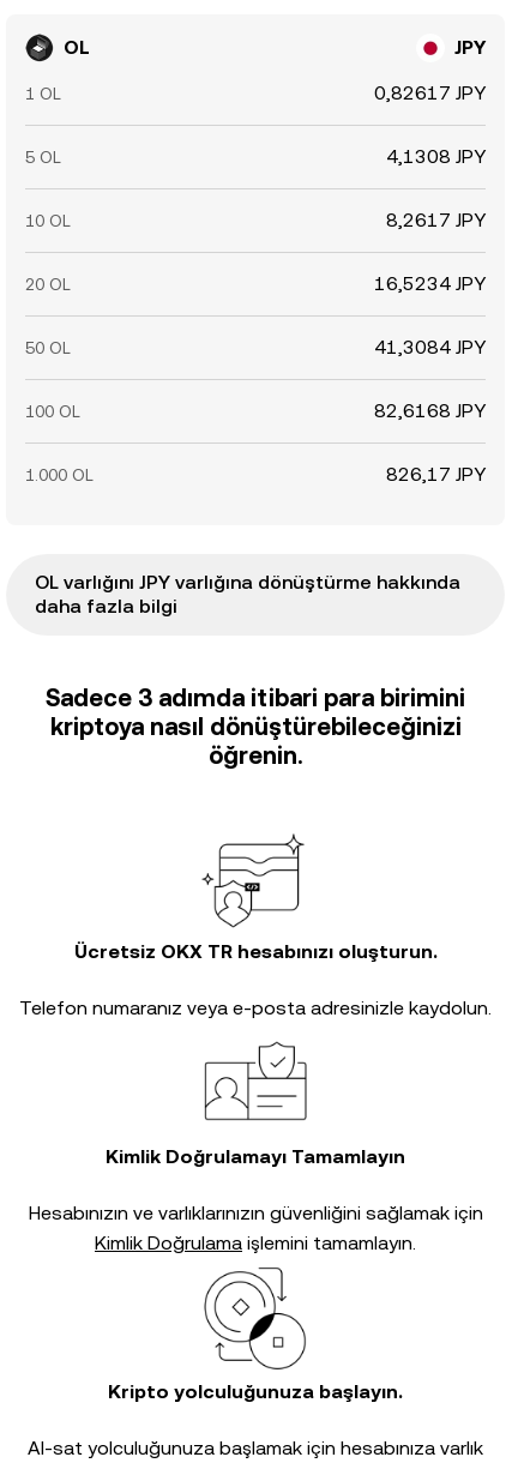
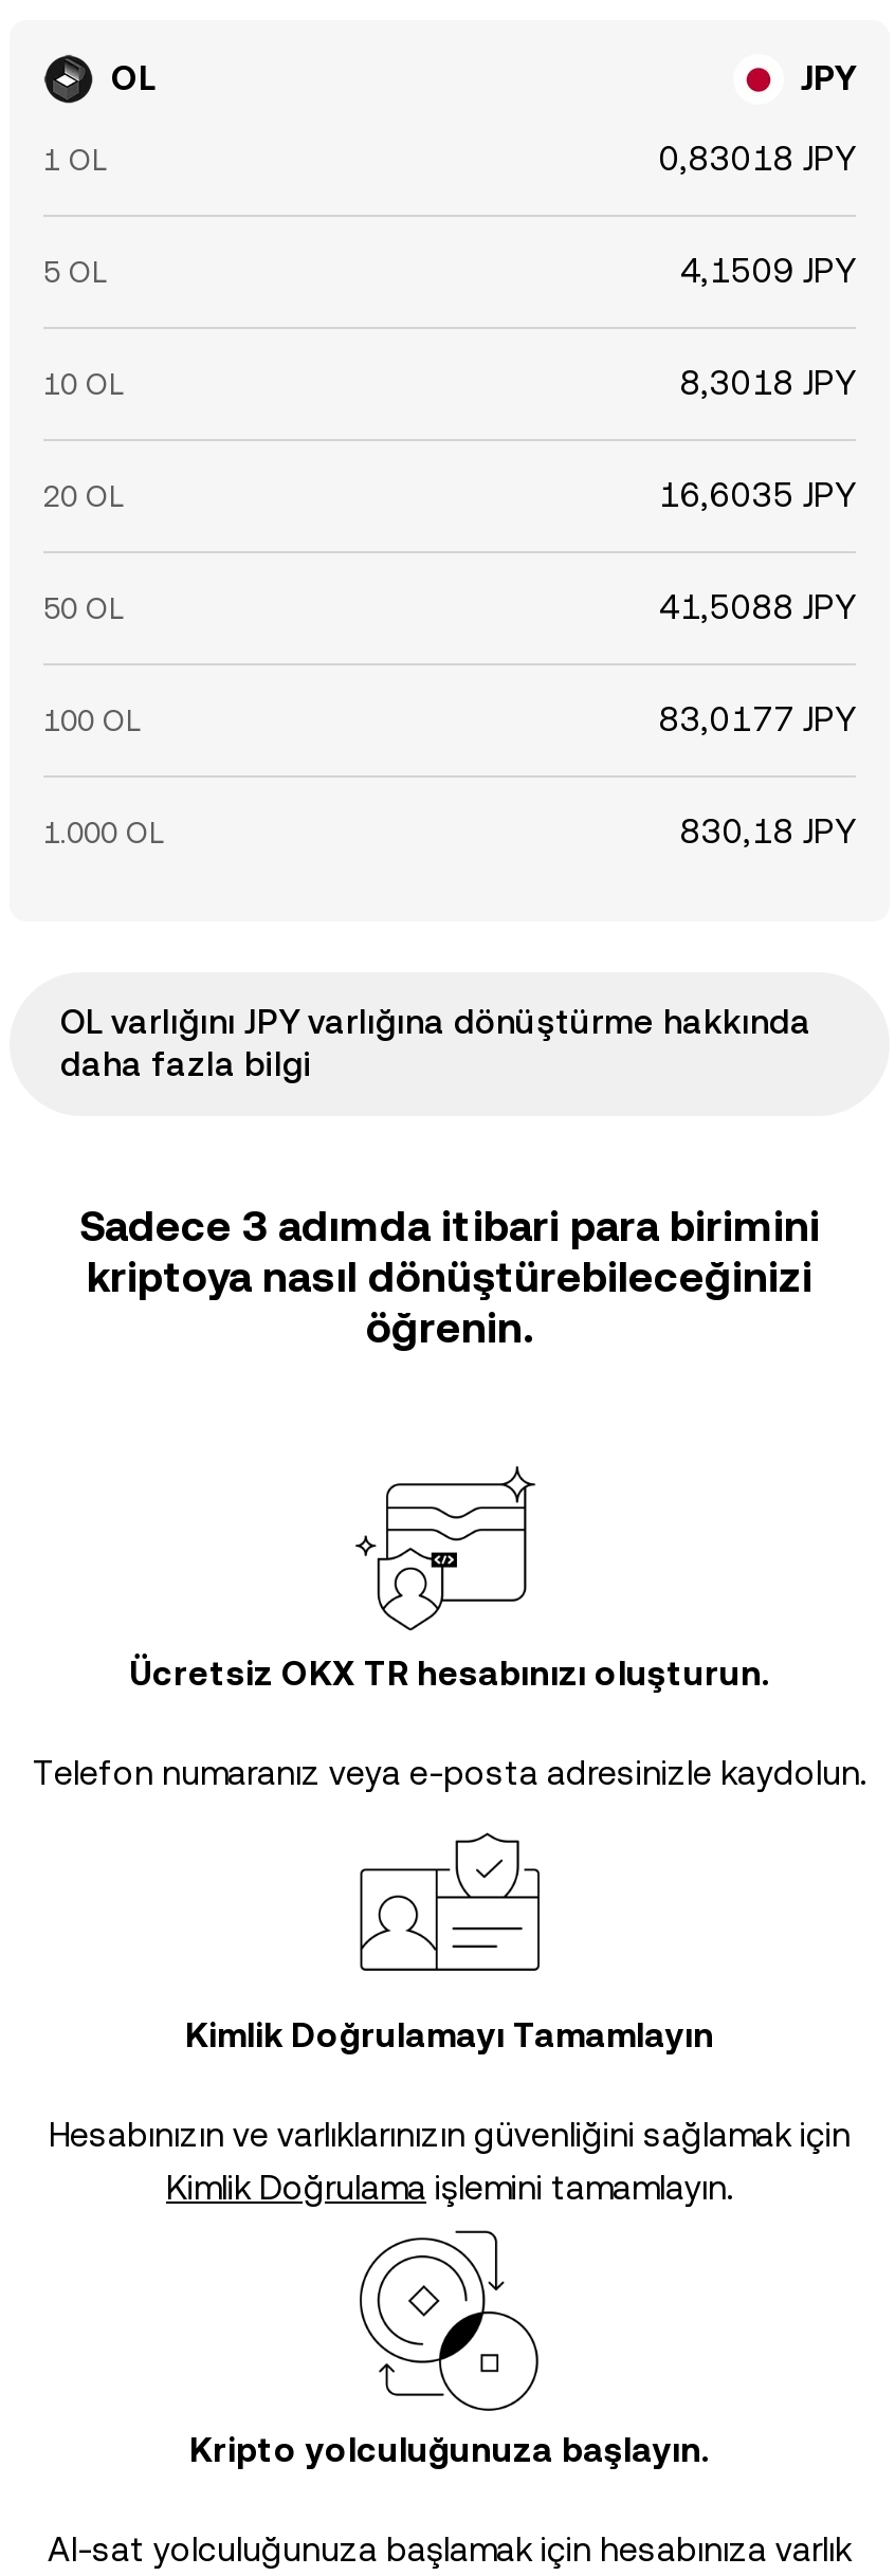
- 0,82617 JPY
+ 0,83018 JPY

- 4,1308 JPY
+ 4,1509 JPY

- 8,2617 JPY
+ 8,3018 JPY

- 16,5234 JPY
+ 16,6035 JPY

- 41,3084 JPY
+ 41,5088 JPY

- 82,6168 JPY
+ 83,0177 JPY

- 826,17 JPY
+ 830,18 JPY
